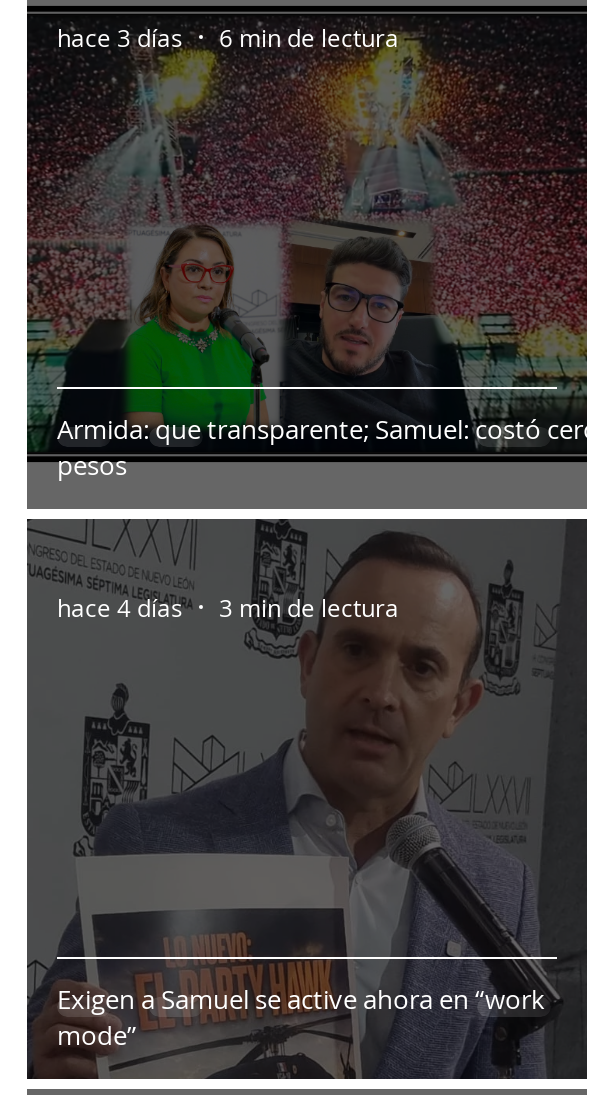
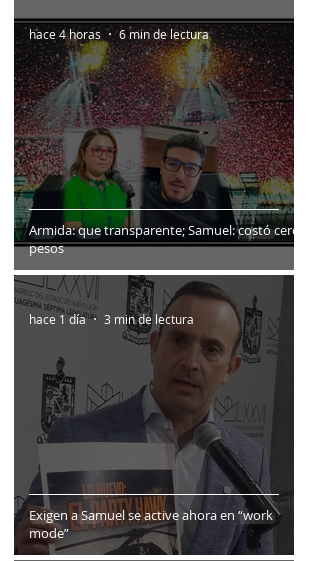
- hace 3 días 6 min de lectura
+ hace 4 horas 6 min de lectura

- hace 4 días 3 min de lectura
+ hace 1 día 3 min de lectura
